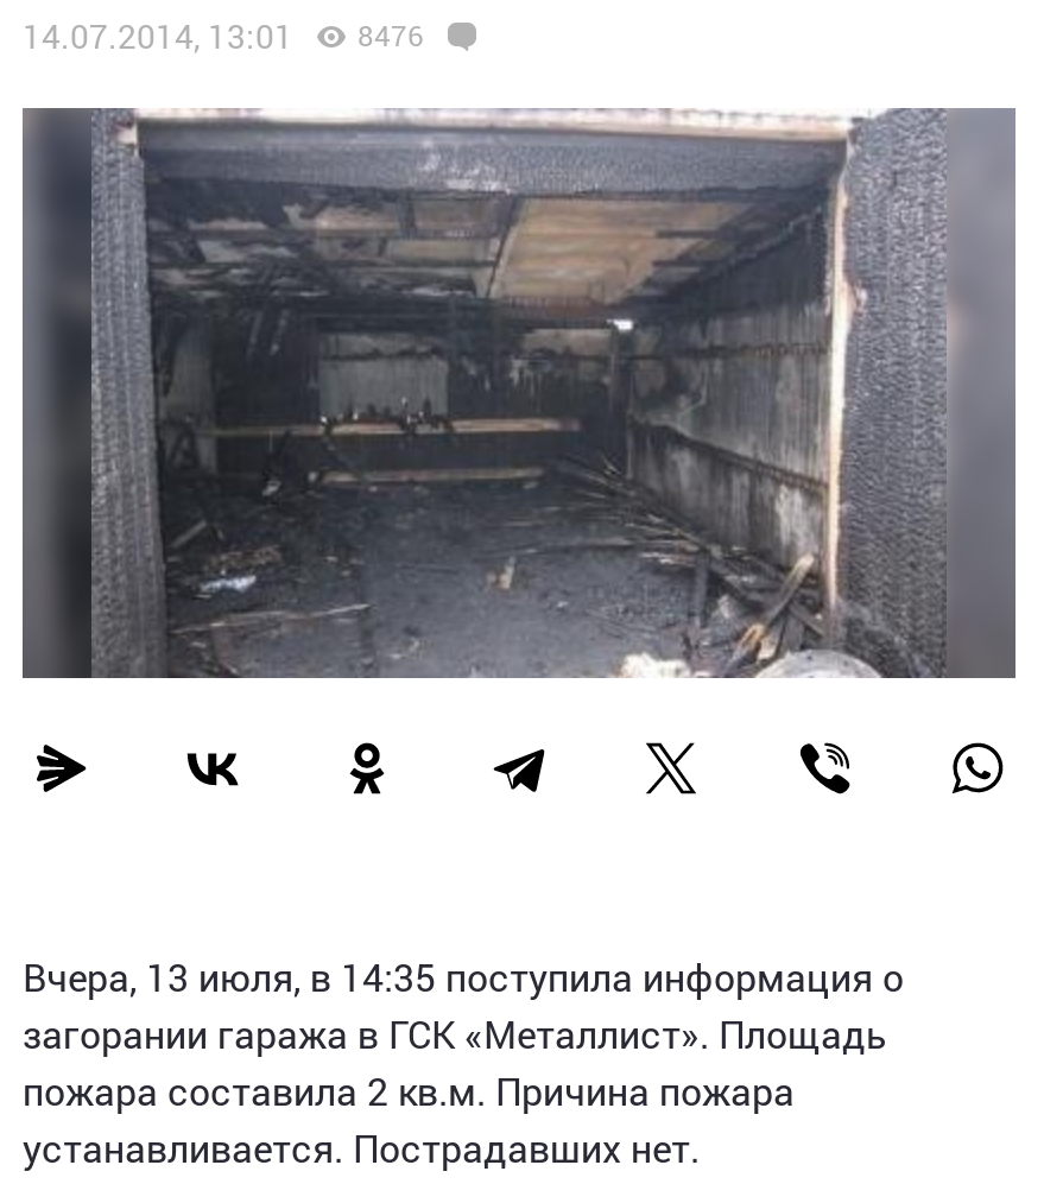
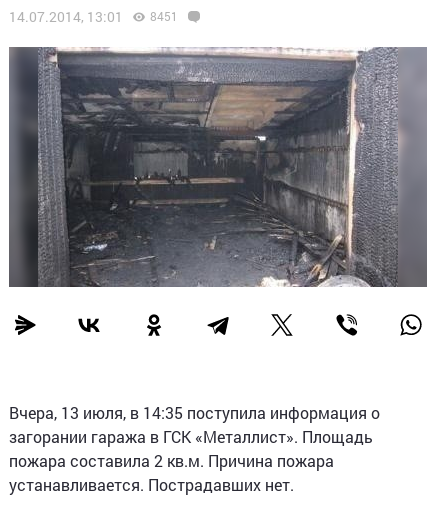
- 14.07.2014, 13:01 8476
+ 14.07.2014, 13:01 8451
